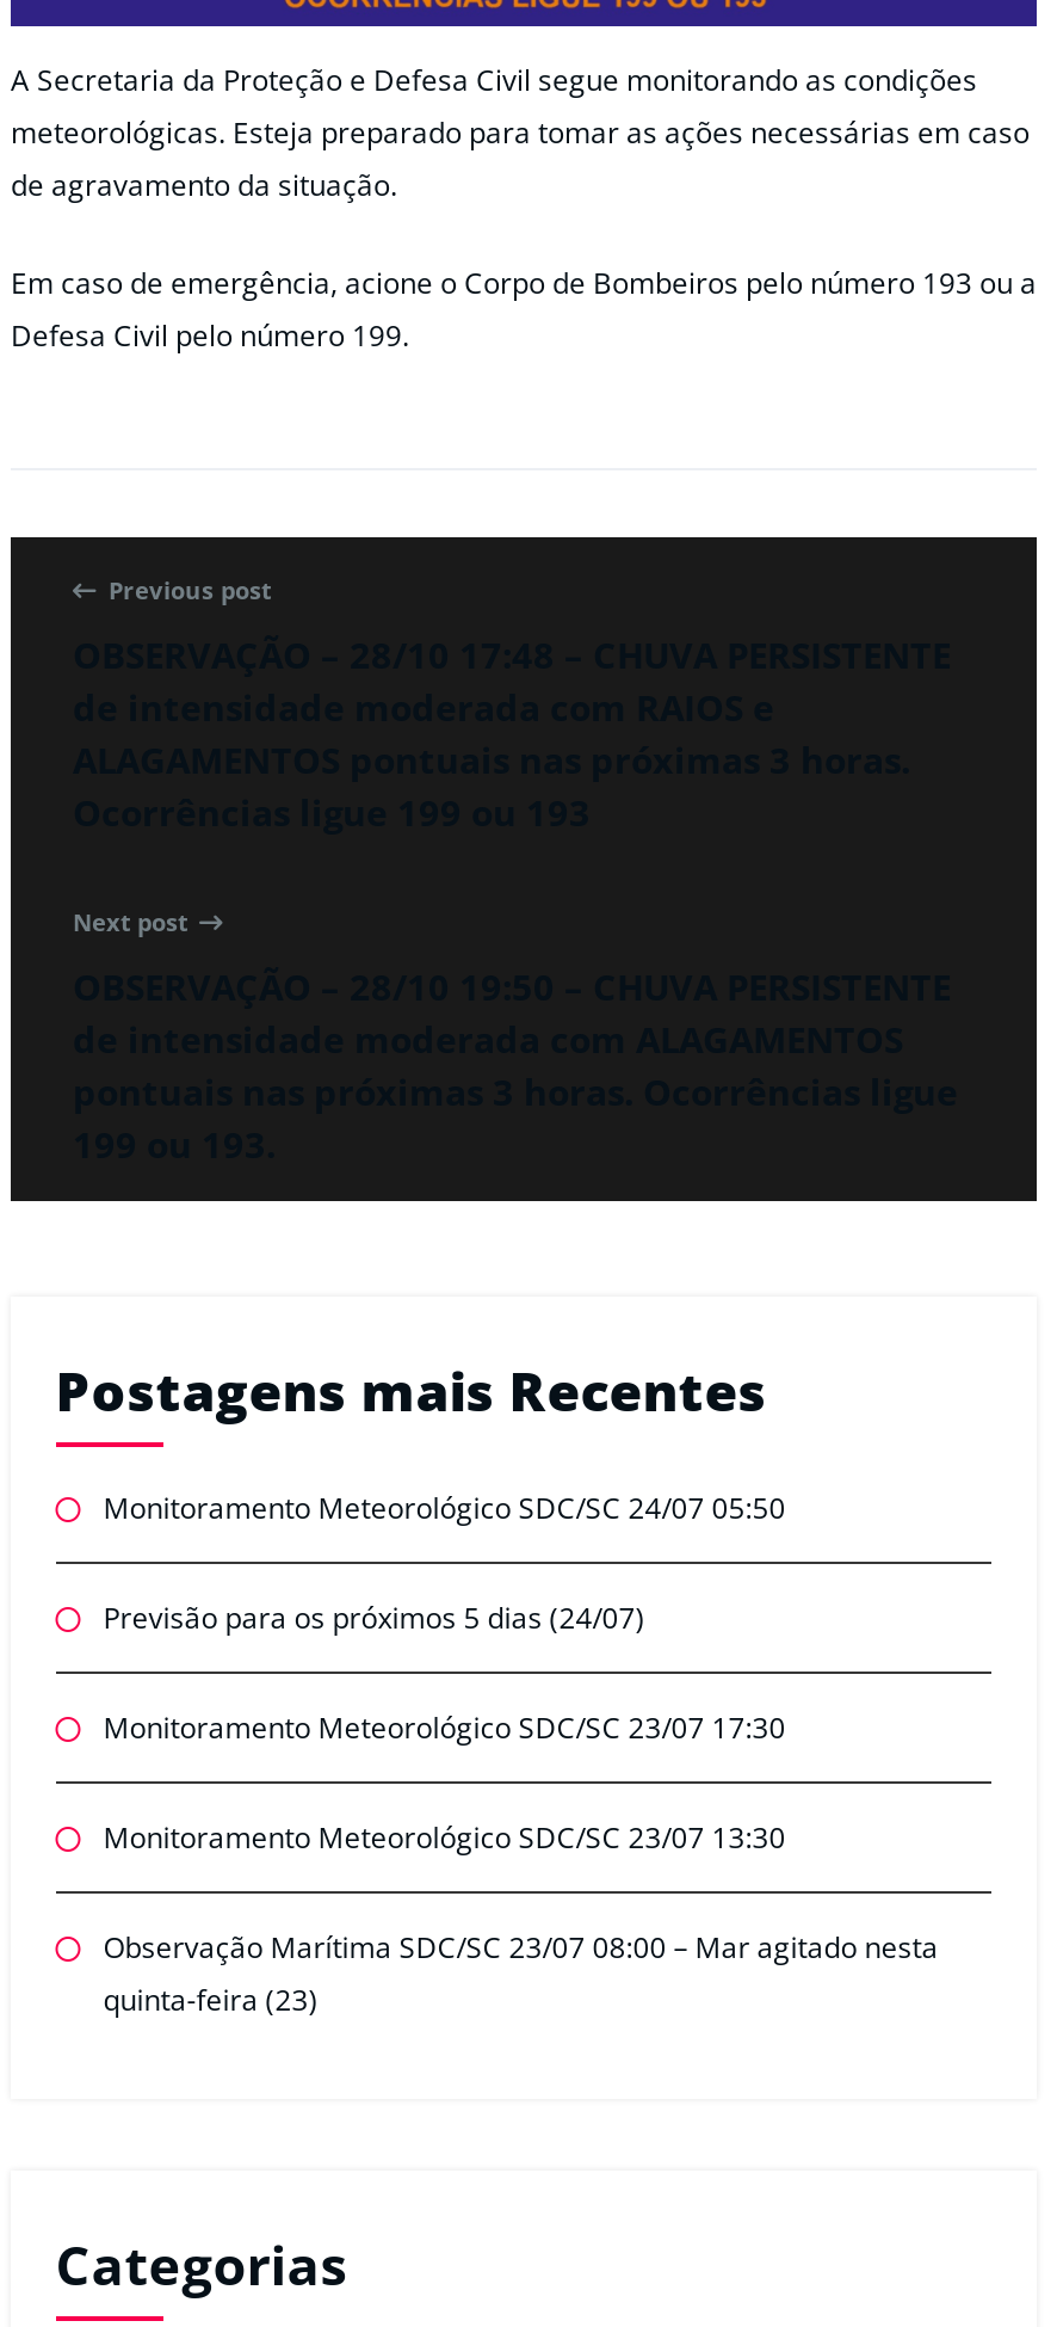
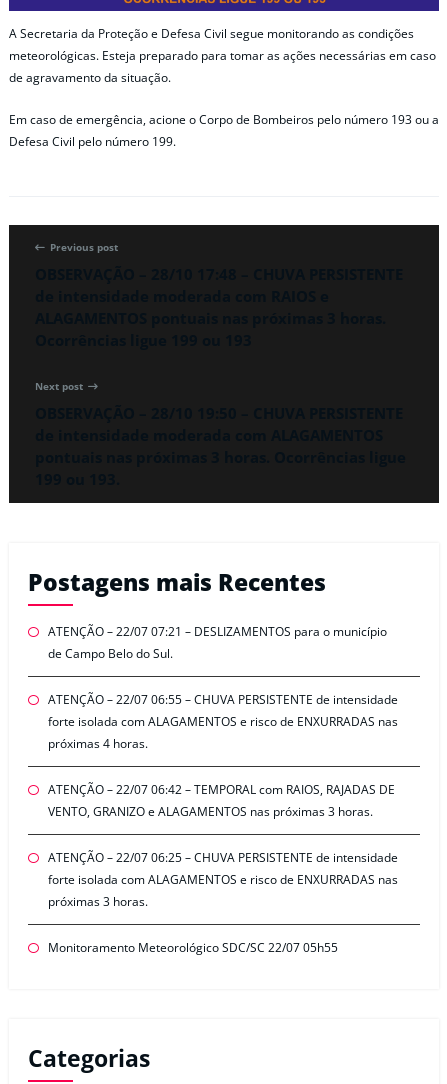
- Monitoramento Meteorológico SDC/SC 24/07 05:50
+ ATENÇÃO – 22/07 07:21 – DESLIZAMENTOS para o município
+ de Campo Belo do Sul.

- Previsão para os próximos 5 dias (24/07)
+ ATENÇÃO – 22/07 06:55 – CHUVA PERSISTENTE de intensidade
+ forte isolada com ALAGAMENTOS e risco de ENXURRADAS nas
+ próximas 4 horas.

- Monitoramento Meteorológico SDC/SC 23/07 17:30
+ ATENÇÃO – 22/07 06:42 – TEMPORAL com RAIOS, RAJADAS DE
+ VENTO, GRANIZO e ALAGAMENTOS nas próximas 3 horas.

- Monitoramento Meteorológico SDC/SC 23/07 13:30
+ ATENÇÃO – 22/07 06:25 – CHUVA PERSISTENTE de intensidade
+ forte isolada com ALAGAMENTOS e risco de ENXURRADAS nas
+ próximas 3 horas.

- Observação Marítima SDC/SC 23/07 08:00 – Mar agitado nesta
- quinta-feira (23)
+ Monitoramento Meteorológico SDC/SC 22/07 05h55
